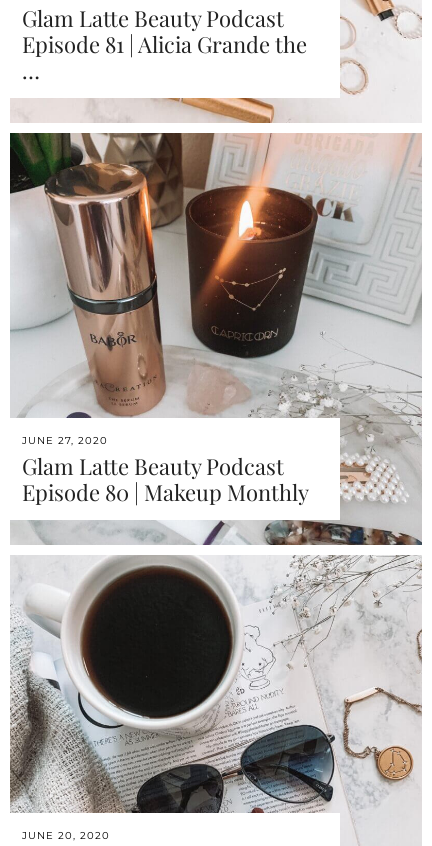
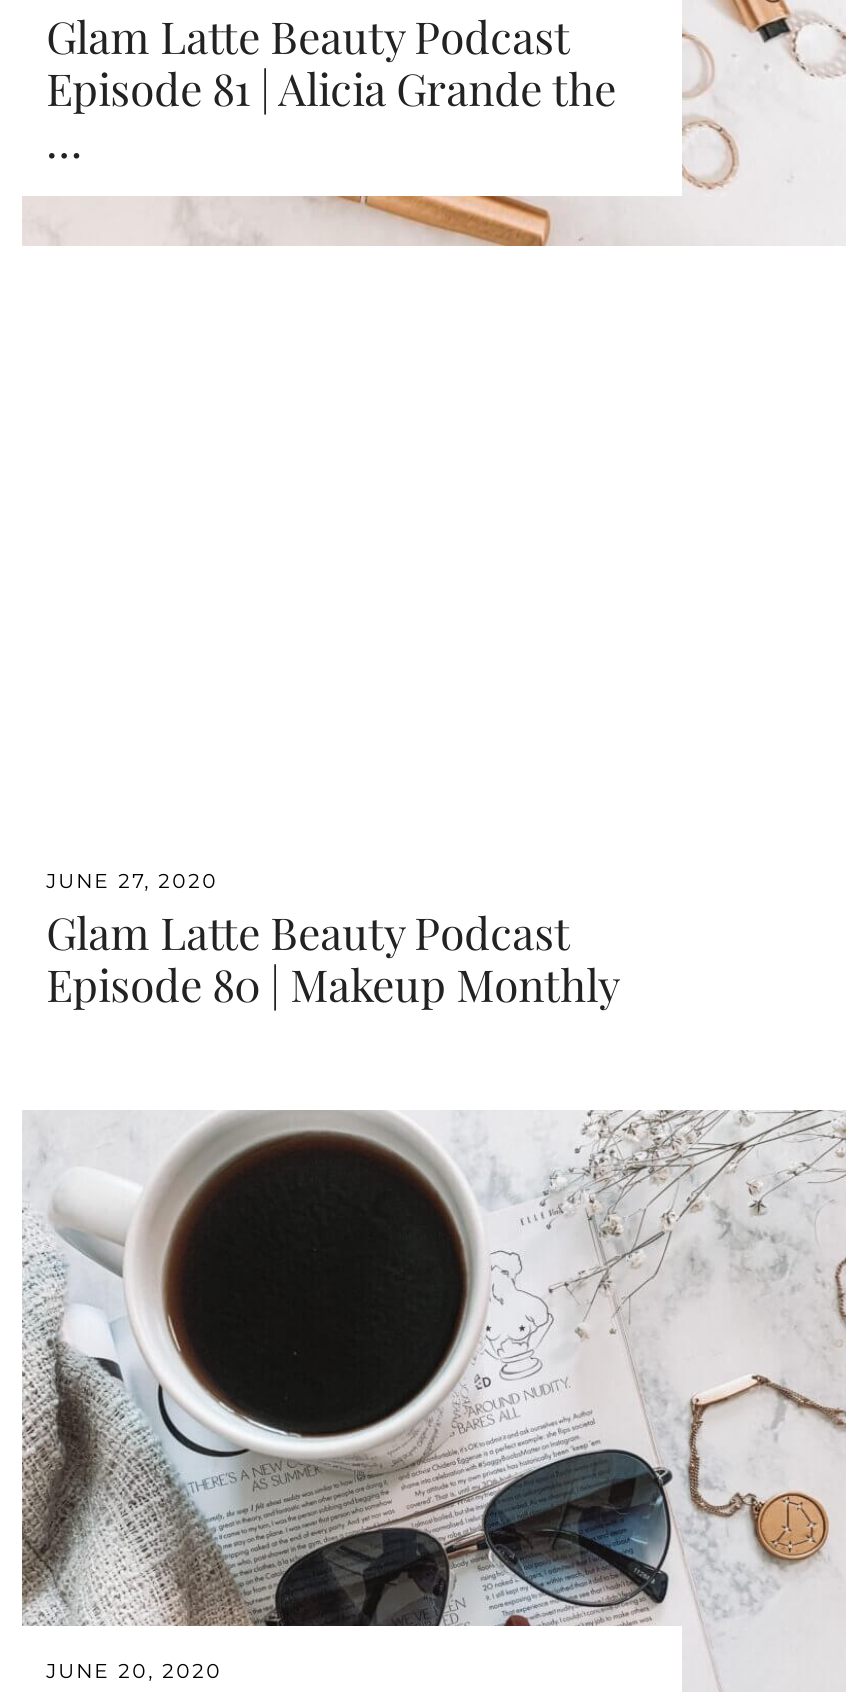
- [image]
